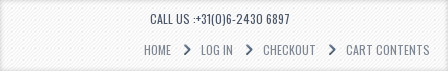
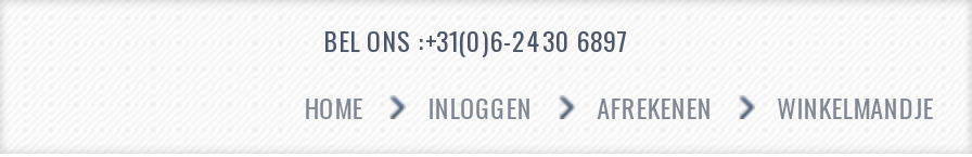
- CALL US :+31(0)6-2430 6897
+ BEL ONS :+31(0)6-2430 6897

- LOG IN
- CHECKOUT
- CART CONTENTS
+ INLOGGEN
+ AFREKENEN
+ WINKELMANDJE
